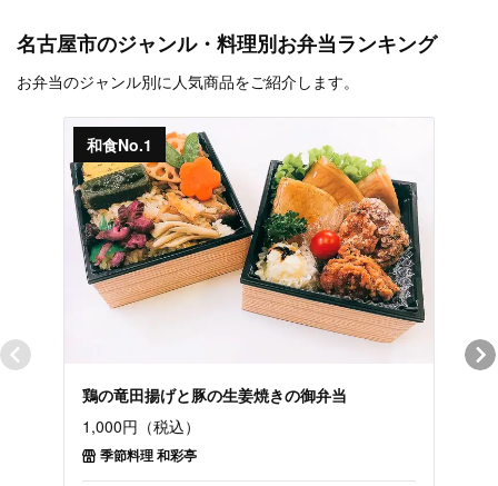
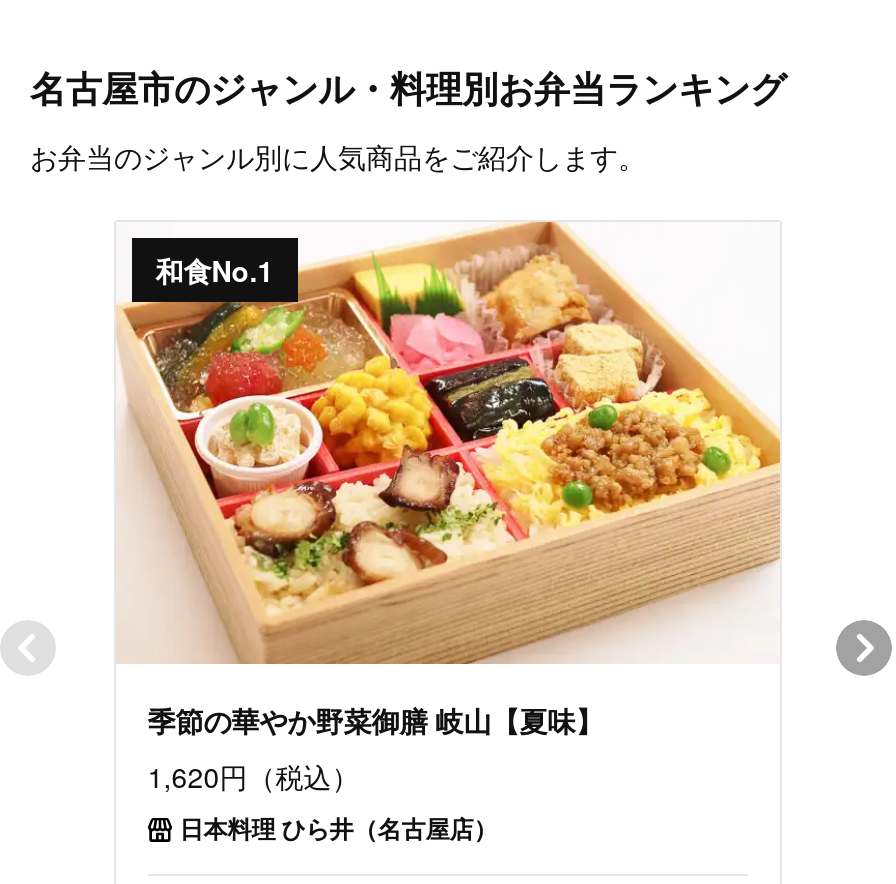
- [image]
- 鶏の竜田揚げと豚の生姜焼きの御弁当
- 1,000円（税込）
- 季節料理 和彩亭
+ [image]
+ 季節の華やか野菜御膳 岐山【夏味】
+ 1,620円（税込）
+ 日本料理 ひら井（名古屋店）
